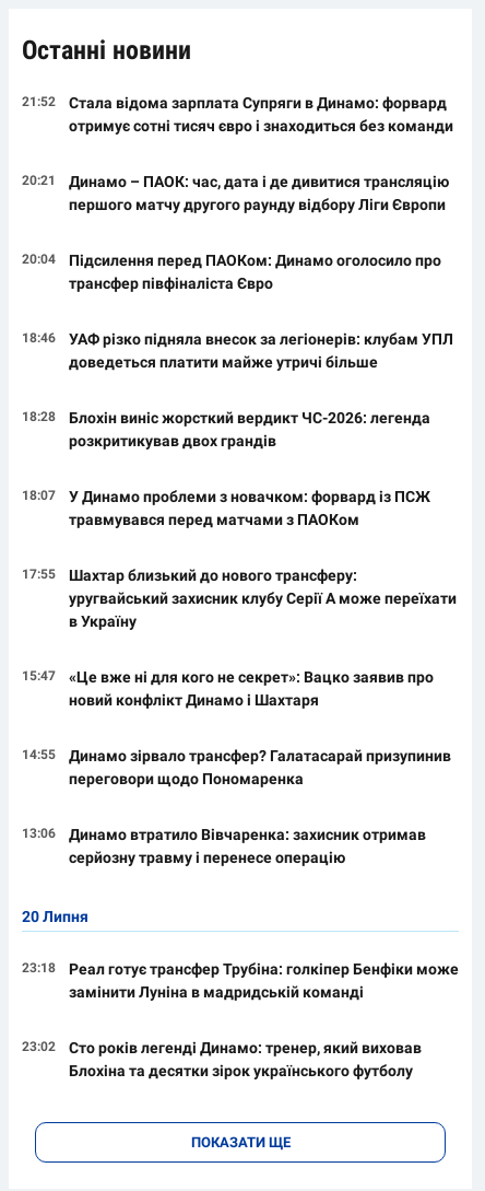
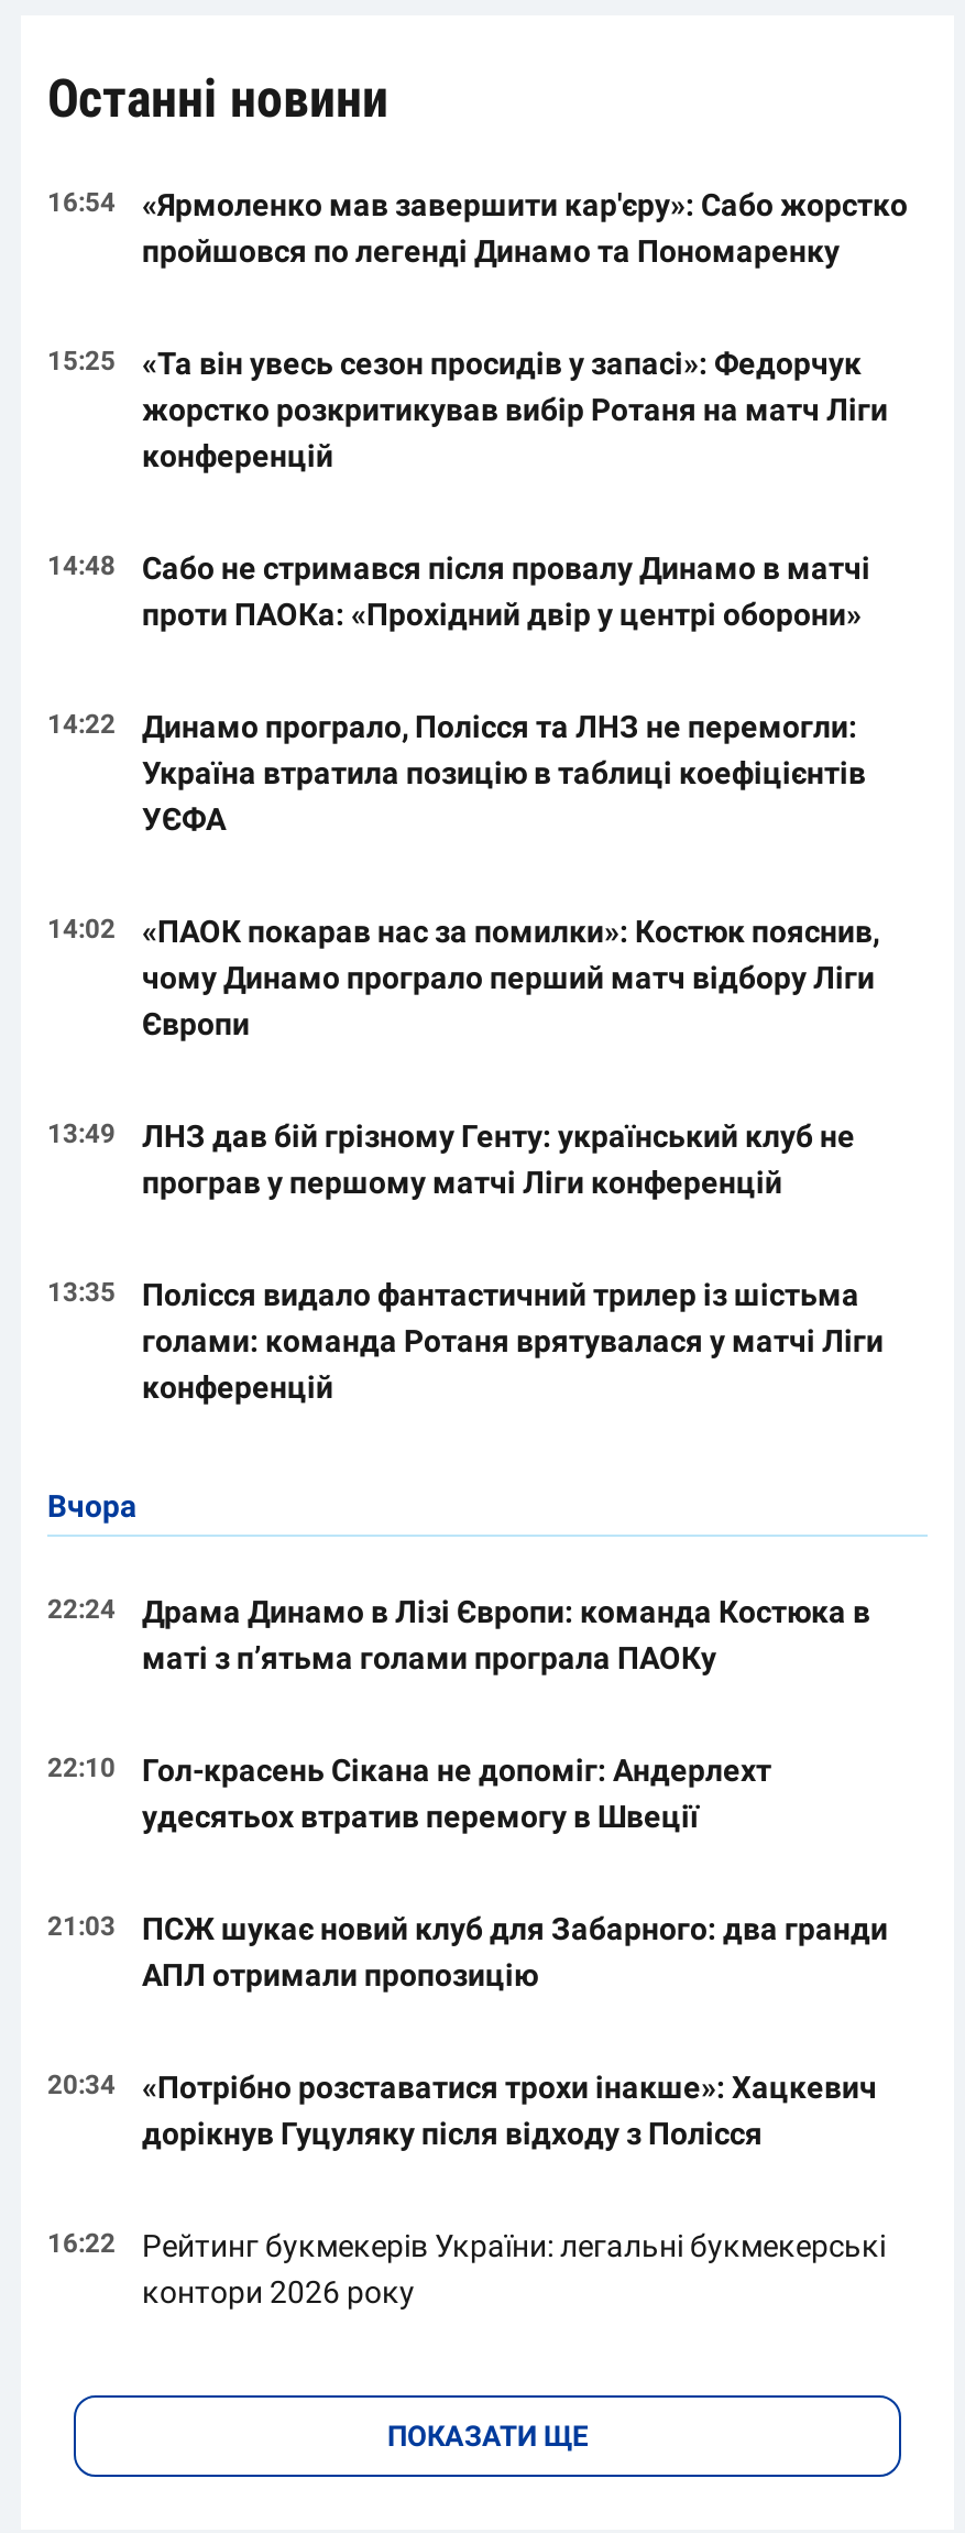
- 21:52
- Стала відома зарплата Супряги в Динамо: форвард
- отримує сотні тисяч євро і знаходиться без команди
+ 16:54
+ «Ярмоленко мав завершити кар'єру»: Сабо жорстко
+ пройшовся по легенді Динамо та Пономаренку

- 20:21
- Динамо – ПАОК: час, дата і де дивитися трансляцію
- першого матчу другого раунду відбору Ліги Європи
+ 15:25
+ «Та він увесь сезон просидів у запасі»: Федорчук
+ жорстко розкритикував вибір Ротаня на матч Ліги
+ конференцій

- 20:04
- Підсилення перед ПАОКом: Динамо оголосило про
- трансфер півфіналіста Євро
+ 14:48
+ Сабо не стримався після провалу Динамо в матчі
+ проти ПАОКа: «Прохідний двір у центрі оборони»

- 18:46
- УАФ різко підняла внесок за легіонерів: клубам УПЛ
- доведеться платити майже утричі більше
+ 14:22
+ Динамо програло, Полісся та ЛНЗ не перемогли:
+ Україна втратила позицію в таблиці коефіцієнтів
+ УЄФА

- 18:28
- Блохін виніс жорсткий вердикт ЧС-2026: легенда
- розкритикував двох грандів
+ 14:02
+ «ПАОК покарав нас за помилки»: Костюк пояснив,
+ чому Динамо програло перший матч відбору Ліги
+ Європи

- 18:07
- У Динамо проблеми з новачком: форвард із ПСЖ
- травмувався перед матчами з ПАОКом
+ 13:49
+ ЛНЗ дав бій грізному Генту: український клуб не
+ програв у першому матчі Ліги конференцій

- 17:55
- Шахтар близький до нового трансферу:
- уругвайський захисник клубу Серії А може переїхати
- в Україну
+ 13:35
+ Полісся видало фантастичний трилер із шістьма
+ голами: команда Ротаня врятувалася у матчі Ліги
+ конференцій

- 15:47
- «Це вже ні для кого не секрет»: Вацко заявив про
- новий конфлікт Динамо і Шахтаря
+ Вчора

- 14:55
- Динамо зірвало трансфер? Галатасарай призупинив
- переговори щодо Пономаренка
+ 22:24
+ Драма Динамо в Лізі Європи: команда Костюка в
+ маті з п’ятьма голами програла ПАОКу

- 13:06
- Динамо втратило Вівчаренка: захисник отримав
- серйозну травму і перенесе операцію
+ 22:10
+ Гол-красень Сікана не допоміг: Андерлехт
+ удесятьох втратив перемогу в Швеції

- 20 Липня
+ 21:03
+ ПСЖ шукає новий клуб для Забарного: два гранди
+ АПЛ отримали пропозицію

- 23:18
- Реал готує трансфер Трубіна: голкіпер Бенфіки може
- замінити Луніна в мадридській команді
+ 20:34
+ «Потрібно розставатися трохи інакше»: Хацкевич
+ дорікнув Гуцуляку після відходу з Полісся

- 23:02
- Сто років легенді Динамо: тренер, який виховав
- Блохіна та десятки зірок українського футболу
+ 16:22
+ Рейтинг букмекерів України: легальні букмекерські
+ контори 2026 року
